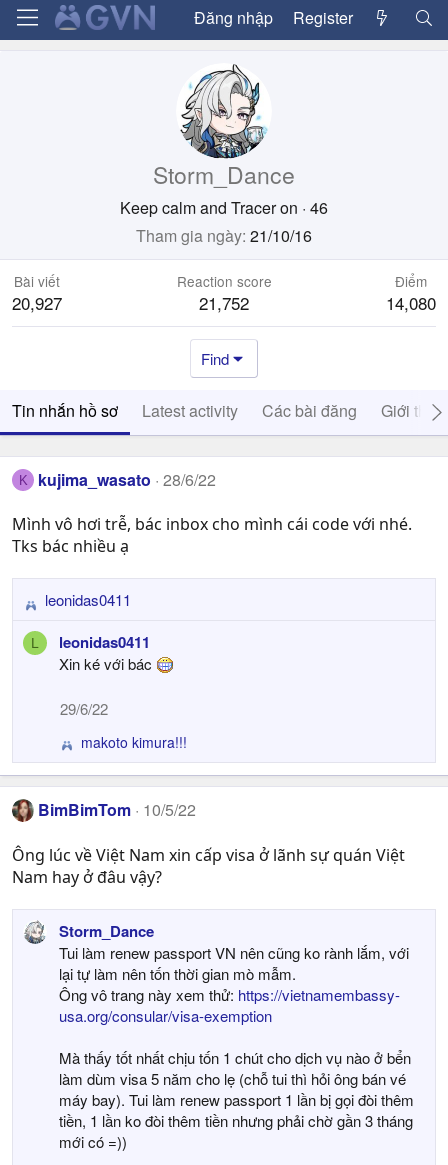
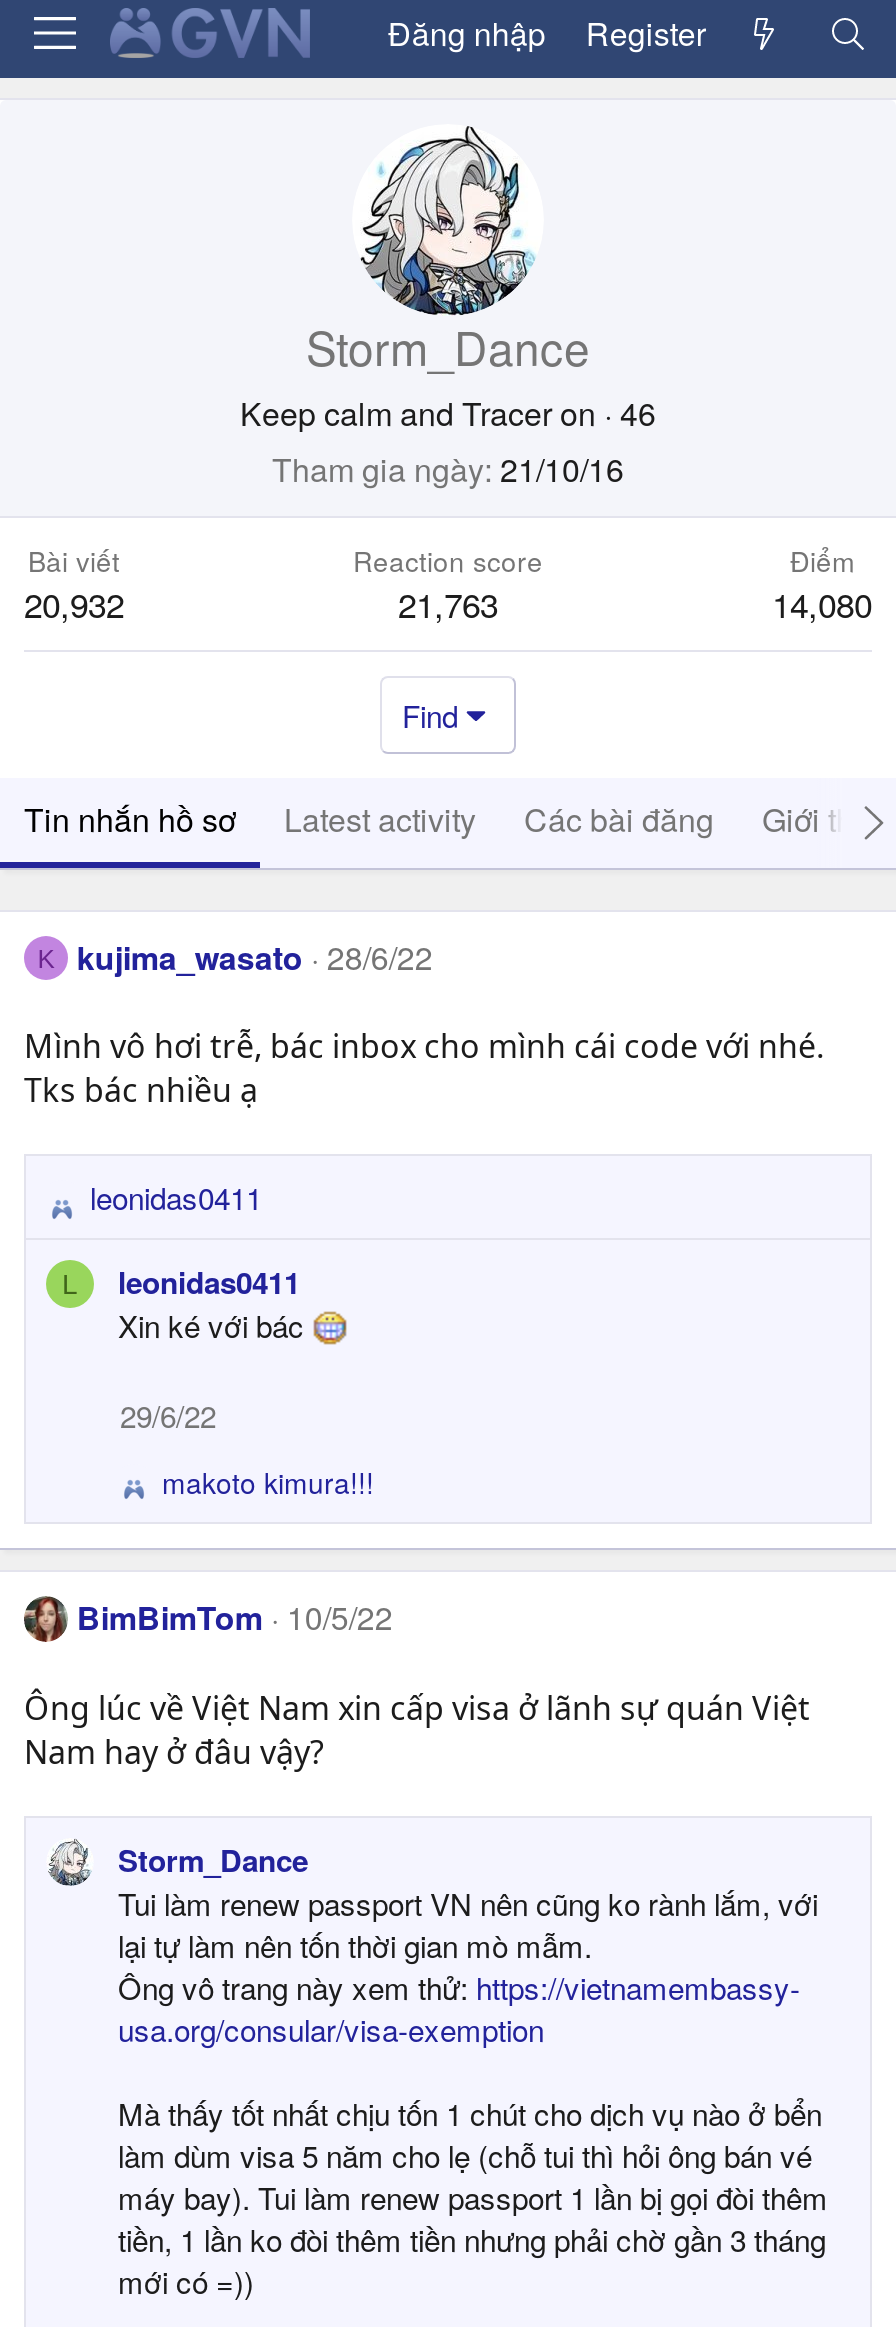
- 20,927
+ 20,932

- 21,752
+ 21,763
